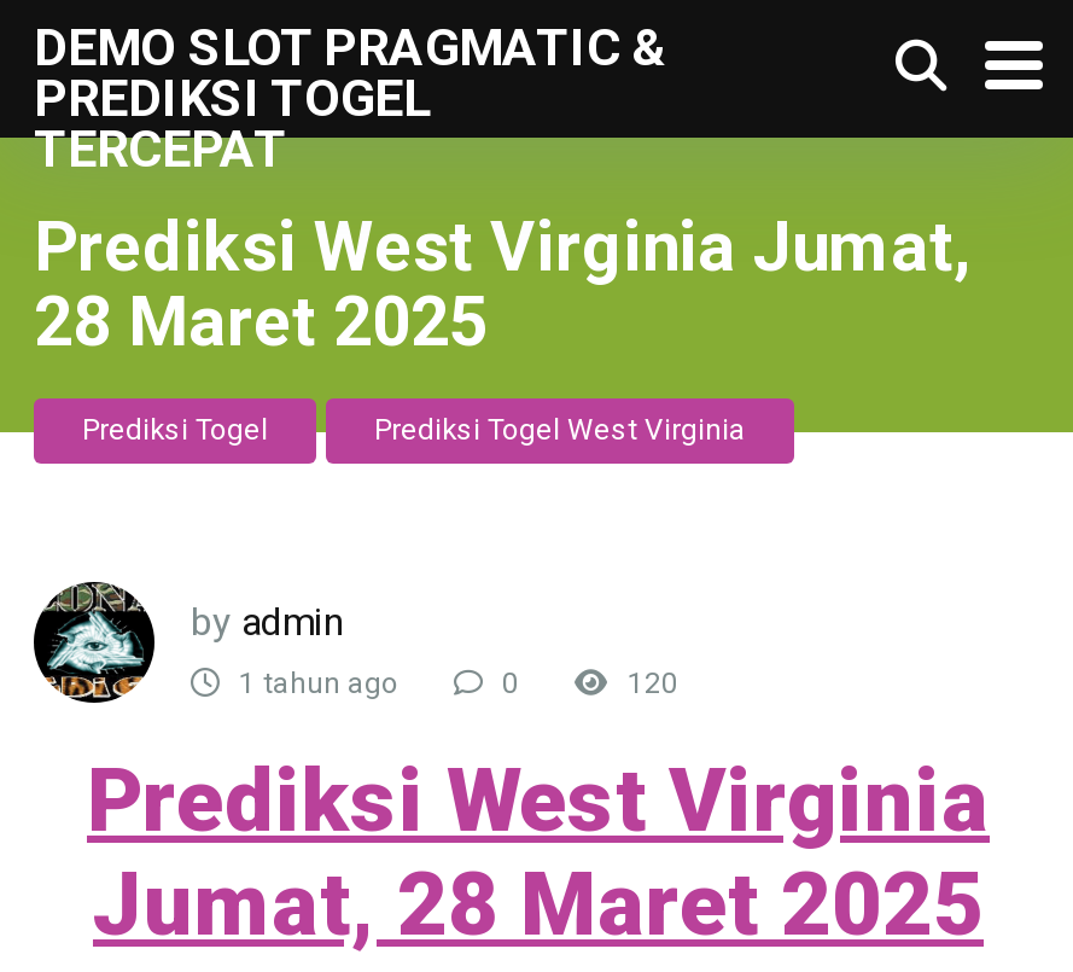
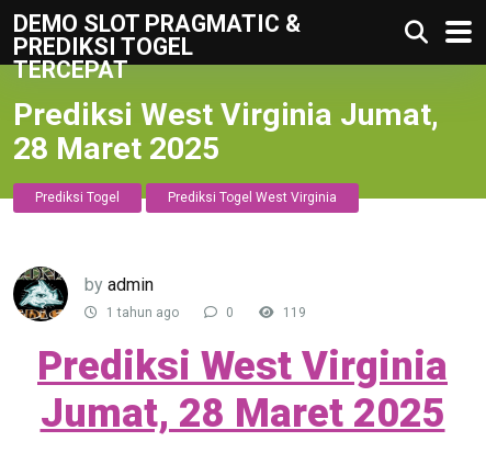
- 120
+ 119
